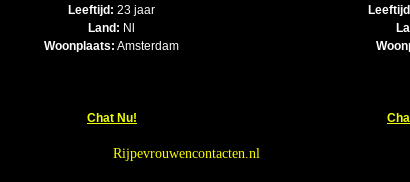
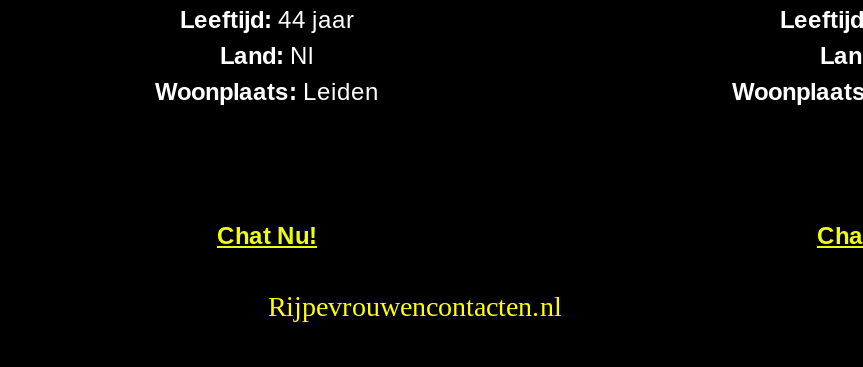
- Leeftijd: 23 jaar
+ Leeftijd: 44 jaar

- Woonplaats: Amsterdam
+ Woonplaats: Leiden
